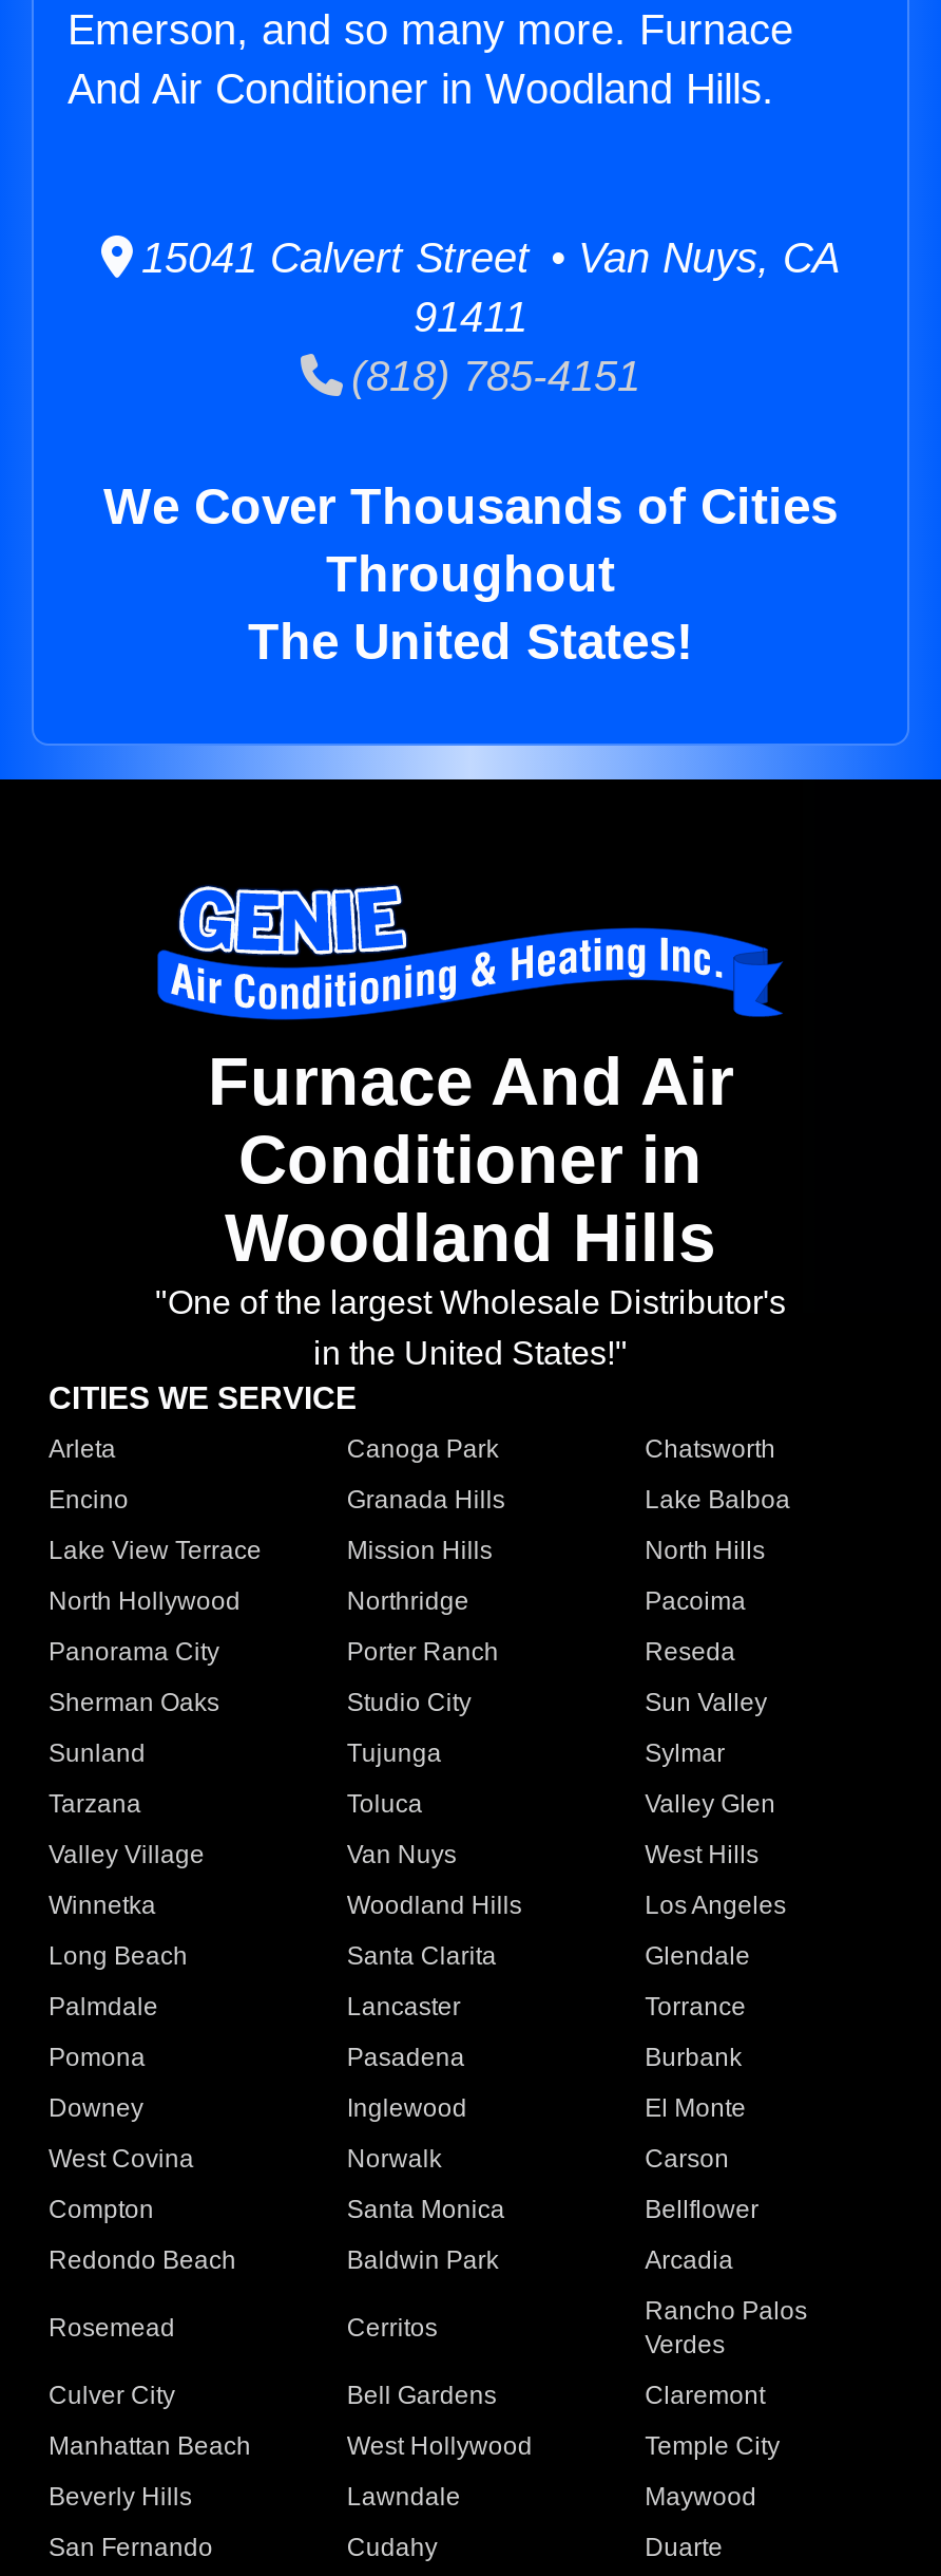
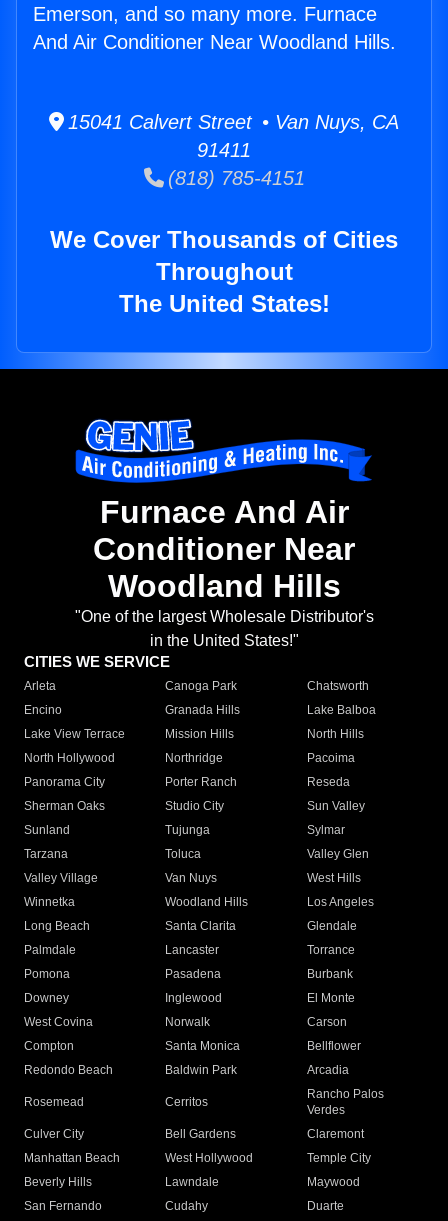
- And Air Conditioner in Woodland Hills.
+ And Air Conditioner Near Woodland Hills.

- Conditioner in
+ Conditioner Near
